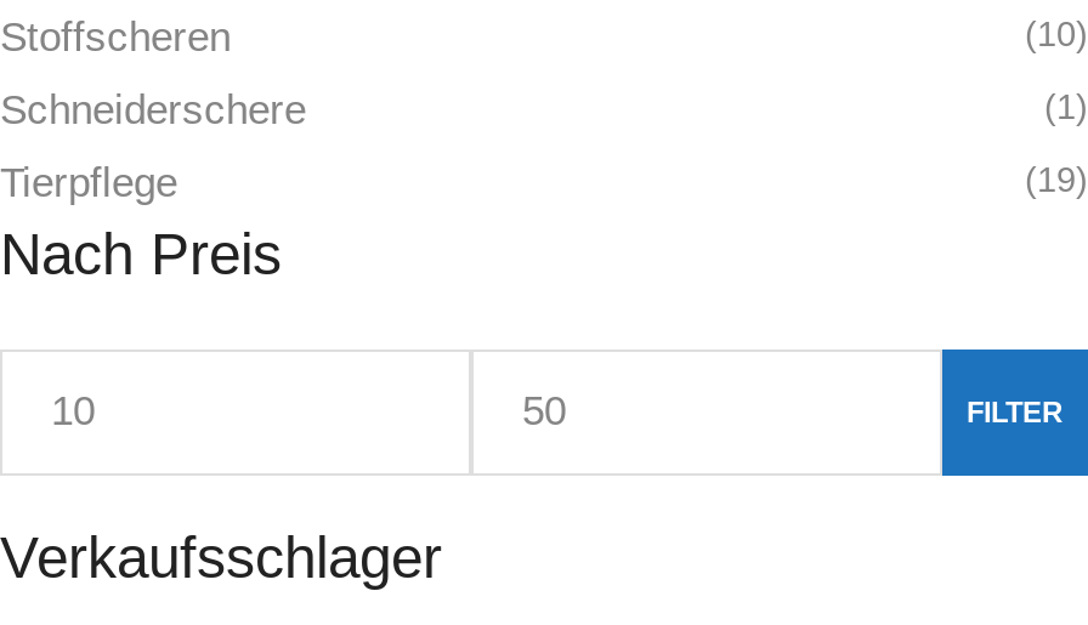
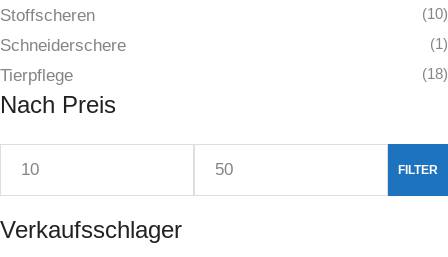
- (19)
+ (18)
